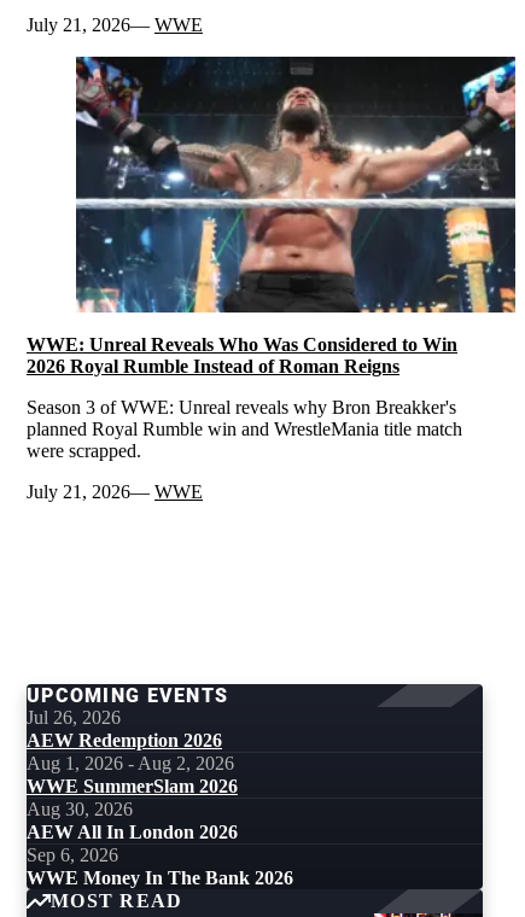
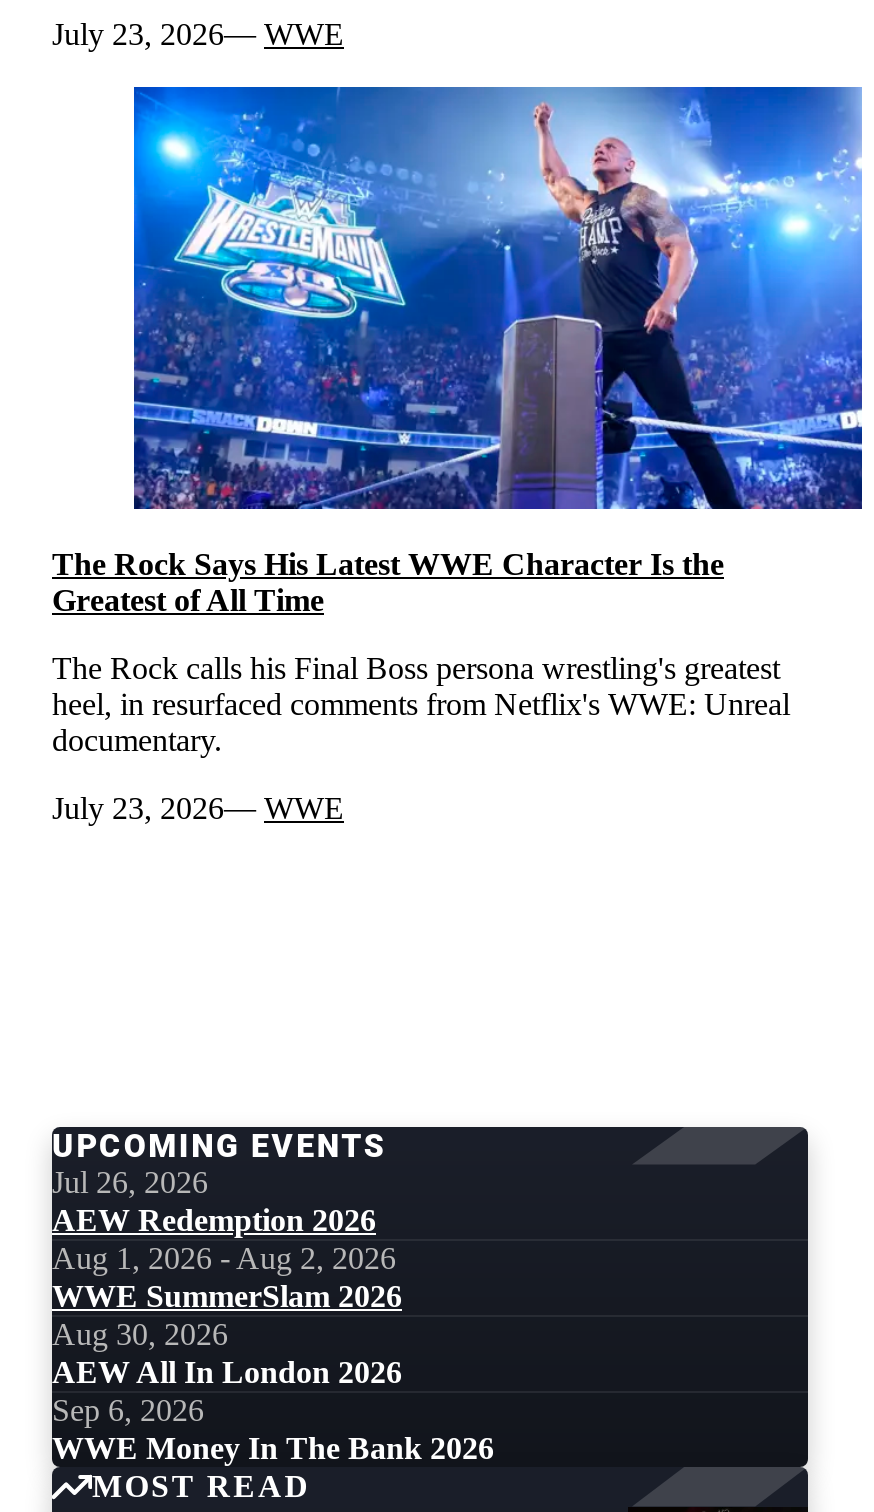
- July 21, 2026 WWE
+ July 23, 2026 WWE

- [image]
- WWE: Unreal Reveals Who Was Considered to Win
- 2026 Royal Rumble Instead of Roman Reigns
+ [image]
+ The Rock Says His Latest WWE Character Is the
+ Greatest of All Time

- Season 3 of WWE: Unreal reveals why Bron Breakker's
- planned Royal Rumble win and WrestleMania title match
- were scrapped.
+ The Rock calls his Final Boss persona wrestling's greatest
+ heel, in resurfaced comments from Netflix's WWE: Unreal
+ documentary.

- July 21, 2026 WWE
+ July 23, 2026 WWE
